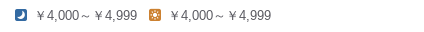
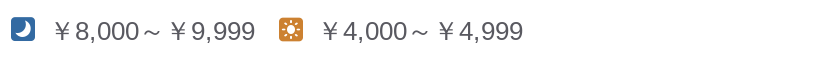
- ￥4,000～￥4,999
+ ￥8,000～￥9,999
